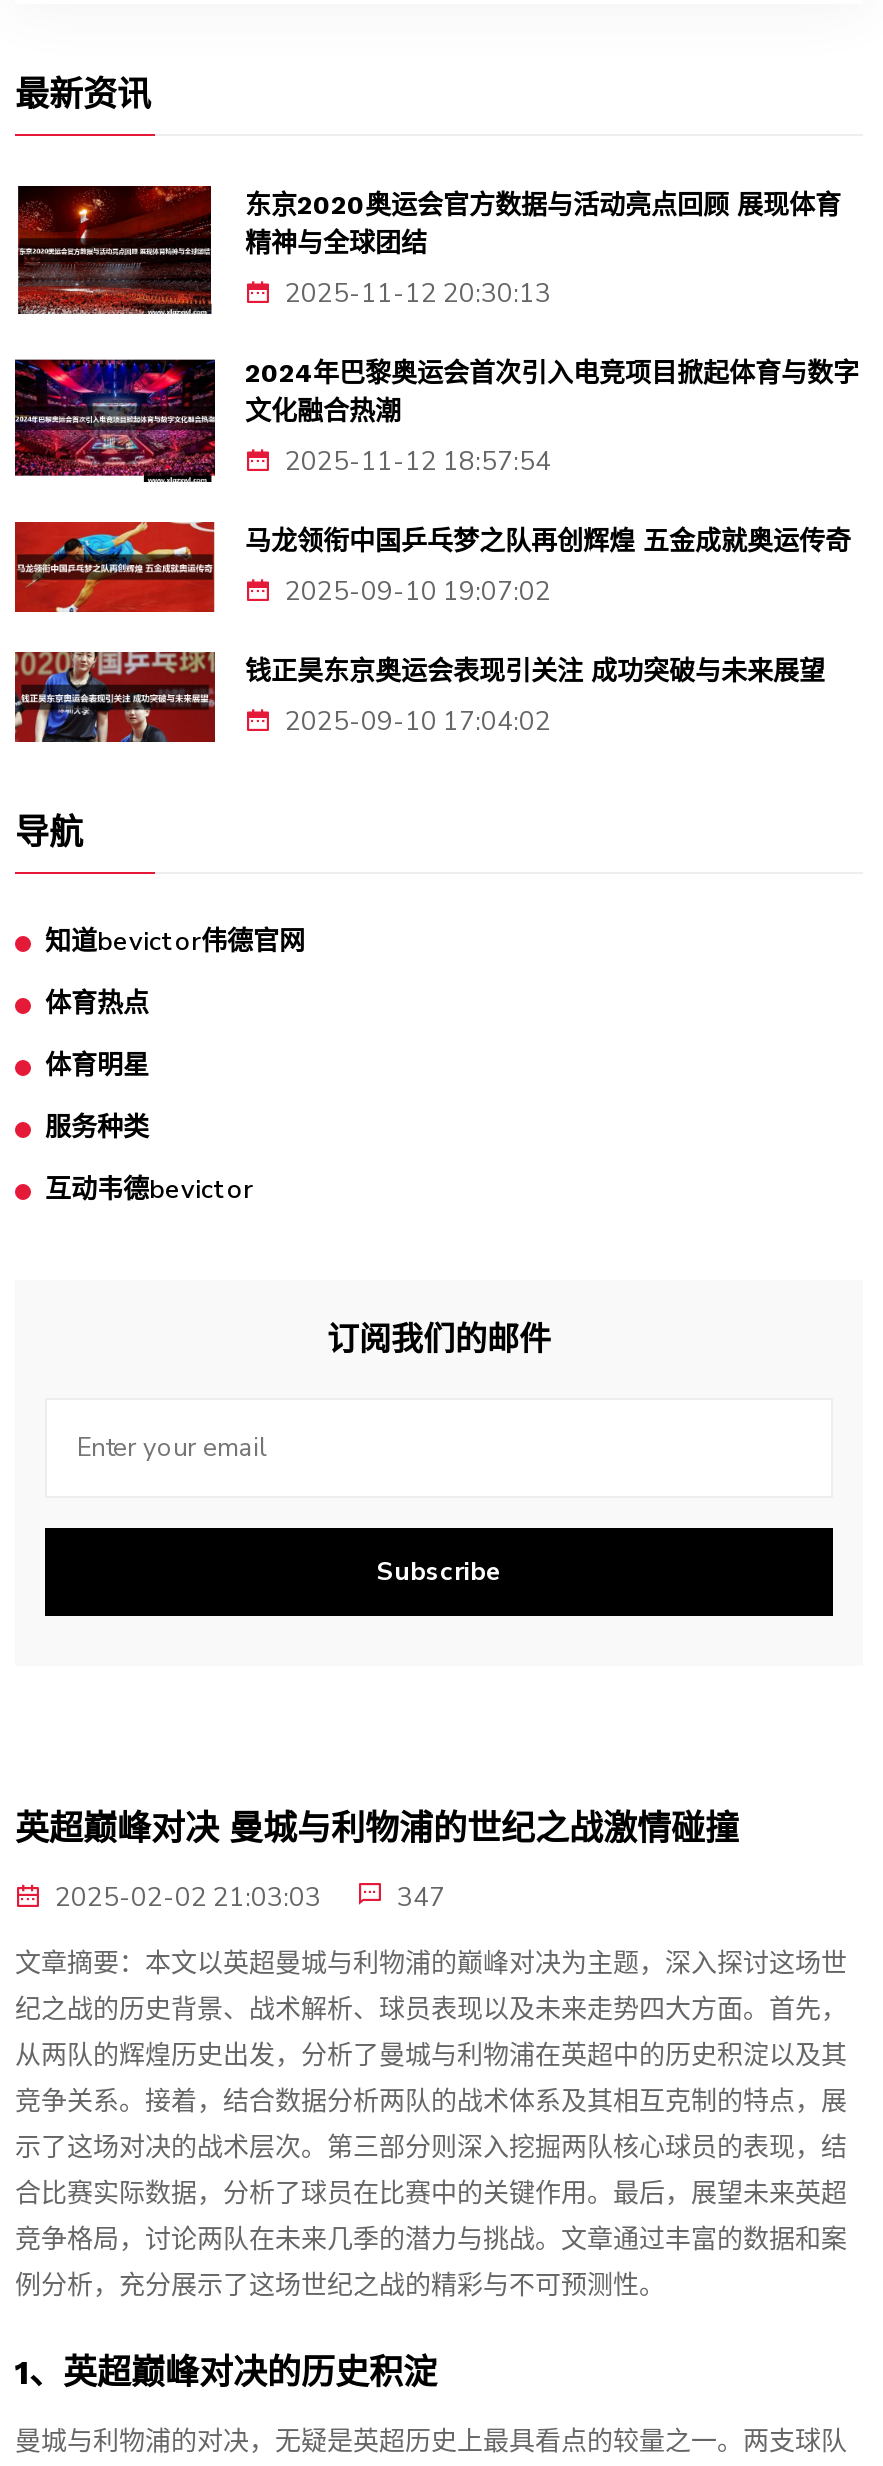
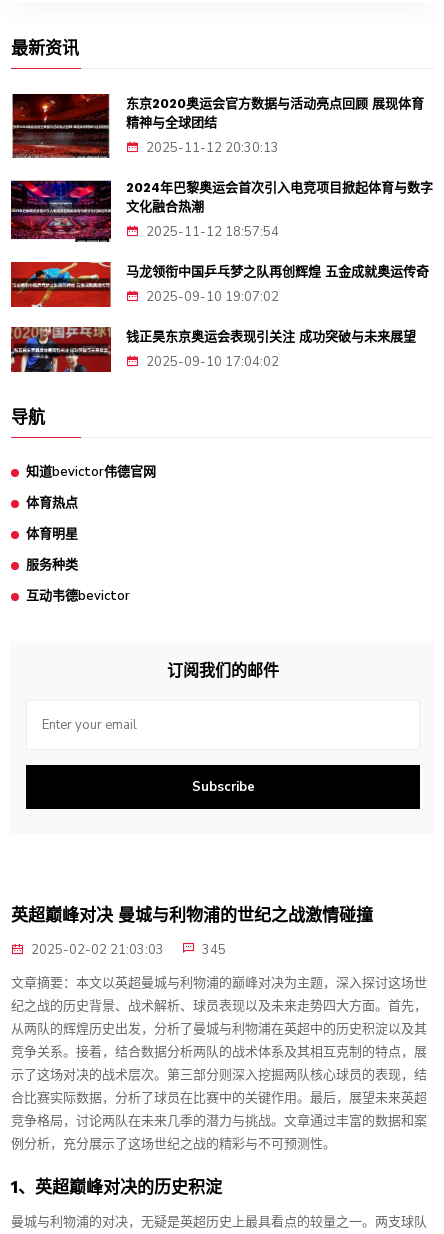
- 347
+ 345
